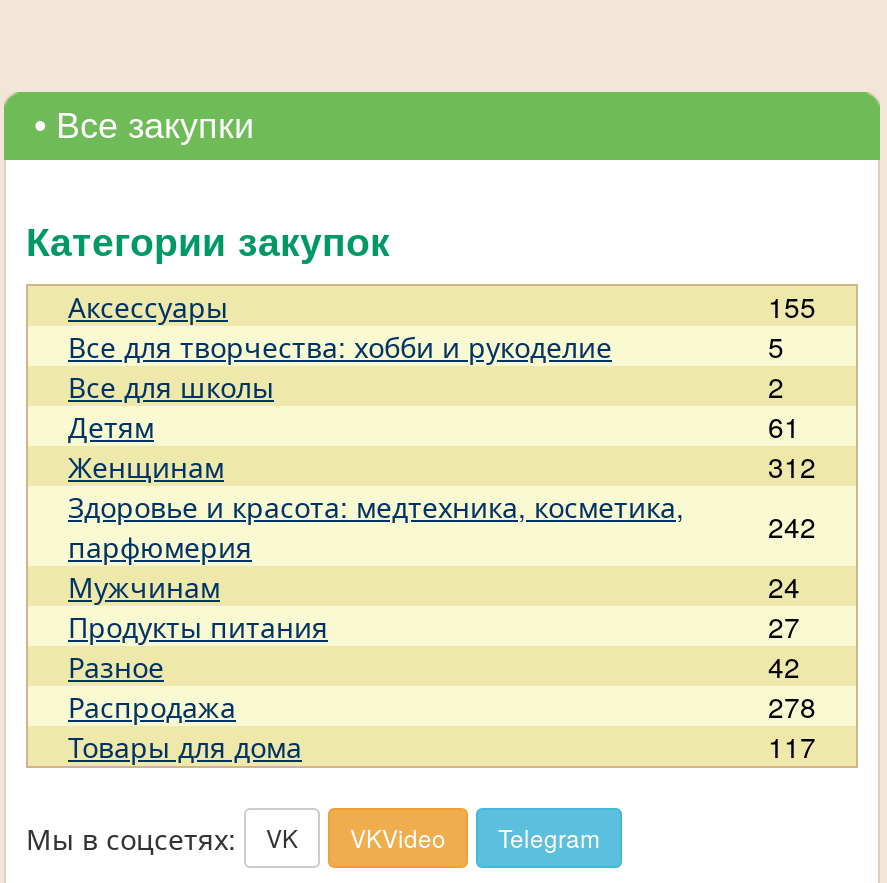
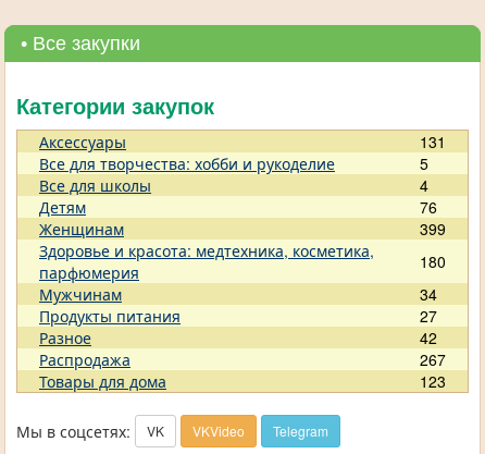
- 155
+ 131

- 2
+ 4

- 61
+ 76

- 312
+ 399

- 242
+ 180

- 24
+ 34

- 278
+ 267

- 117
+ 123
